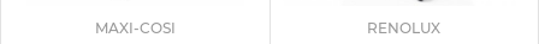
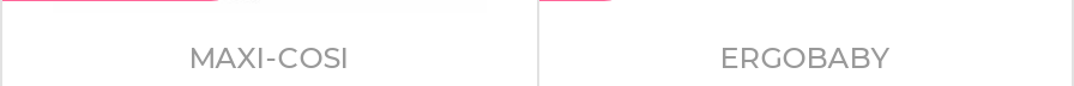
- RENOLUX
+ ERGOBABY
